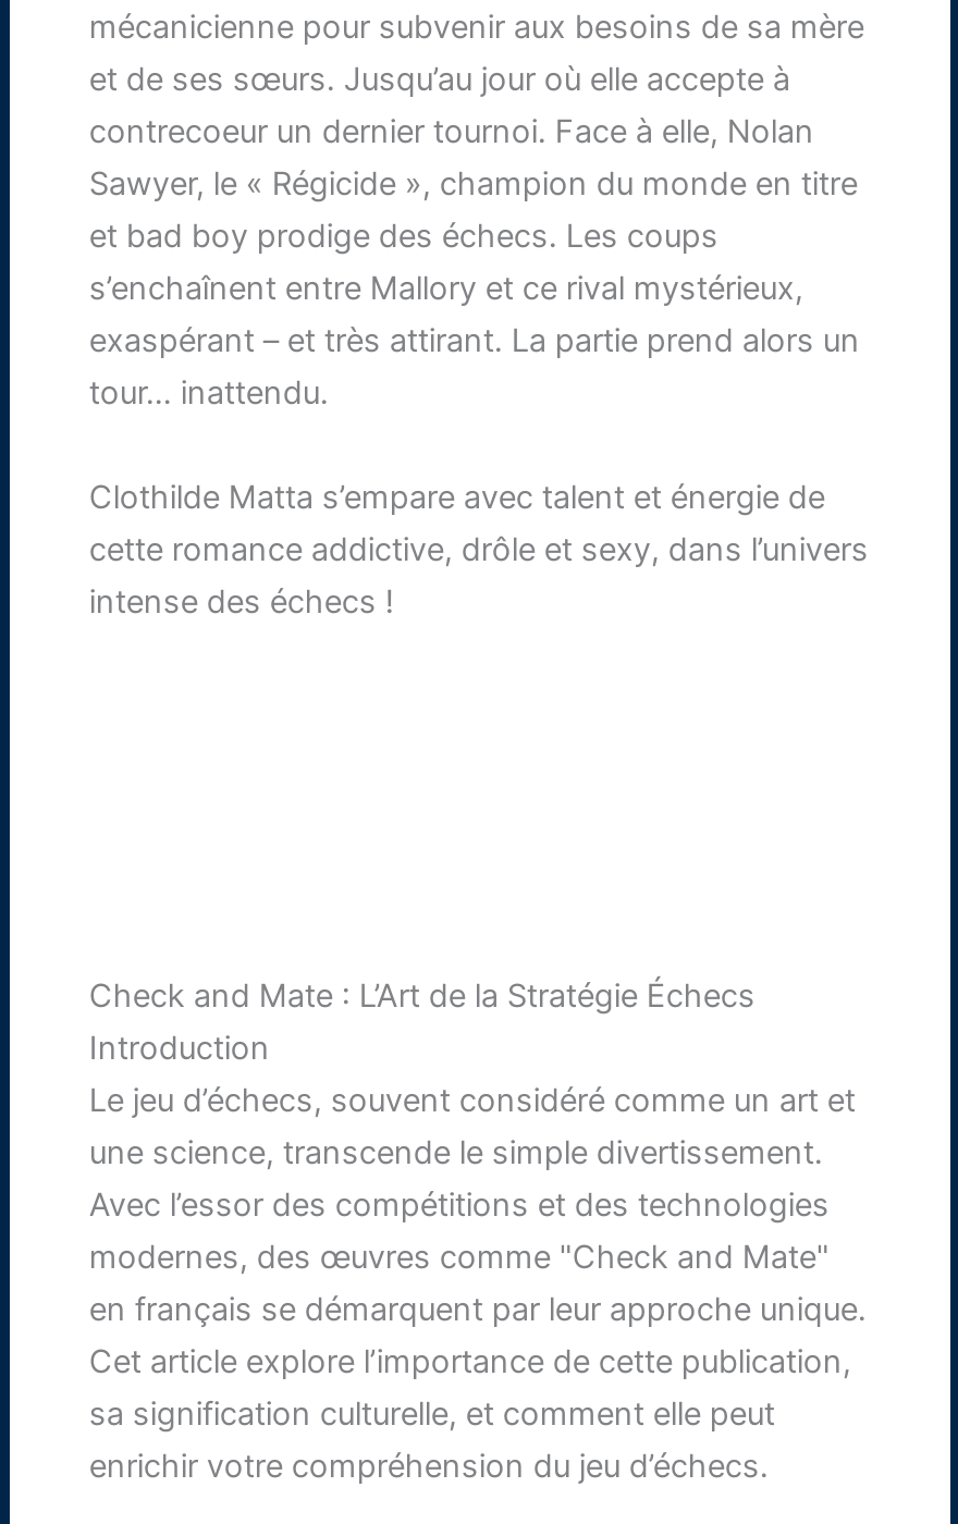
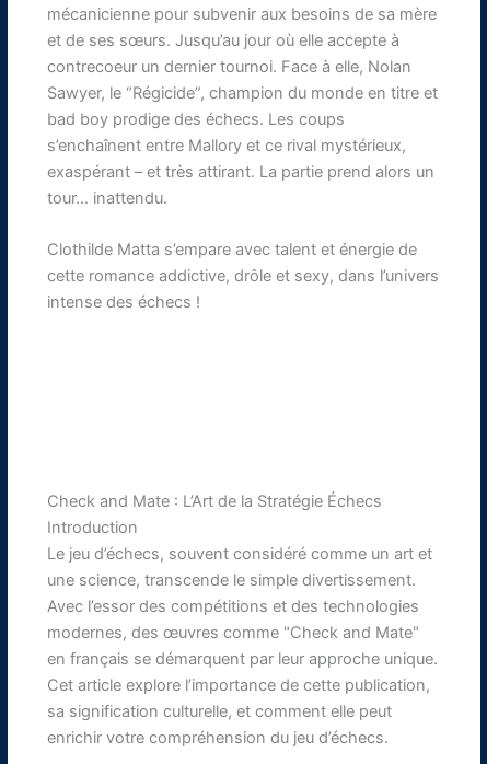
- Sawyer, le « Régicide », champion du monde en titre
- et bad boy prodige des échecs. Les coups
+ Sawyer, le “Régicide”, champion du monde en titre et
+ bad boy prodige des échecs. Les coups
